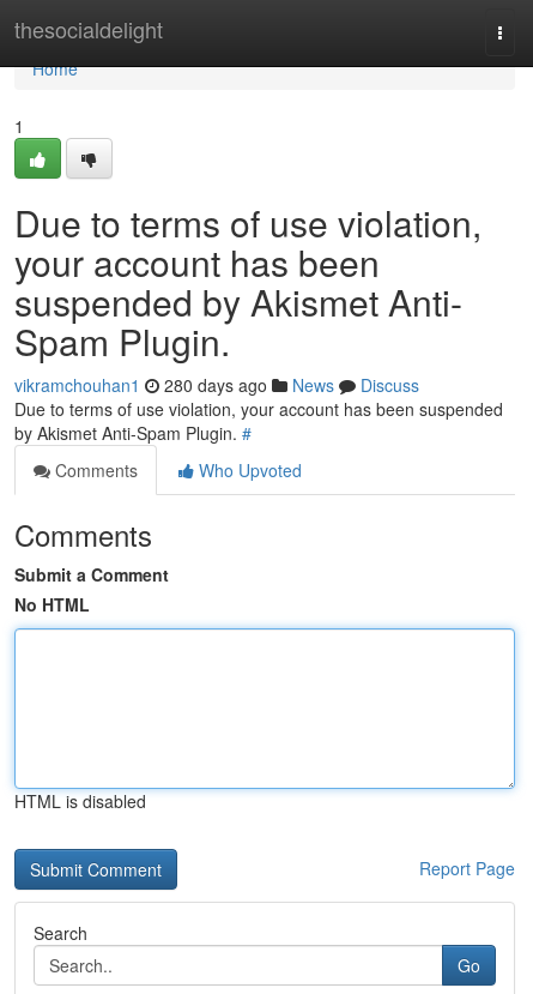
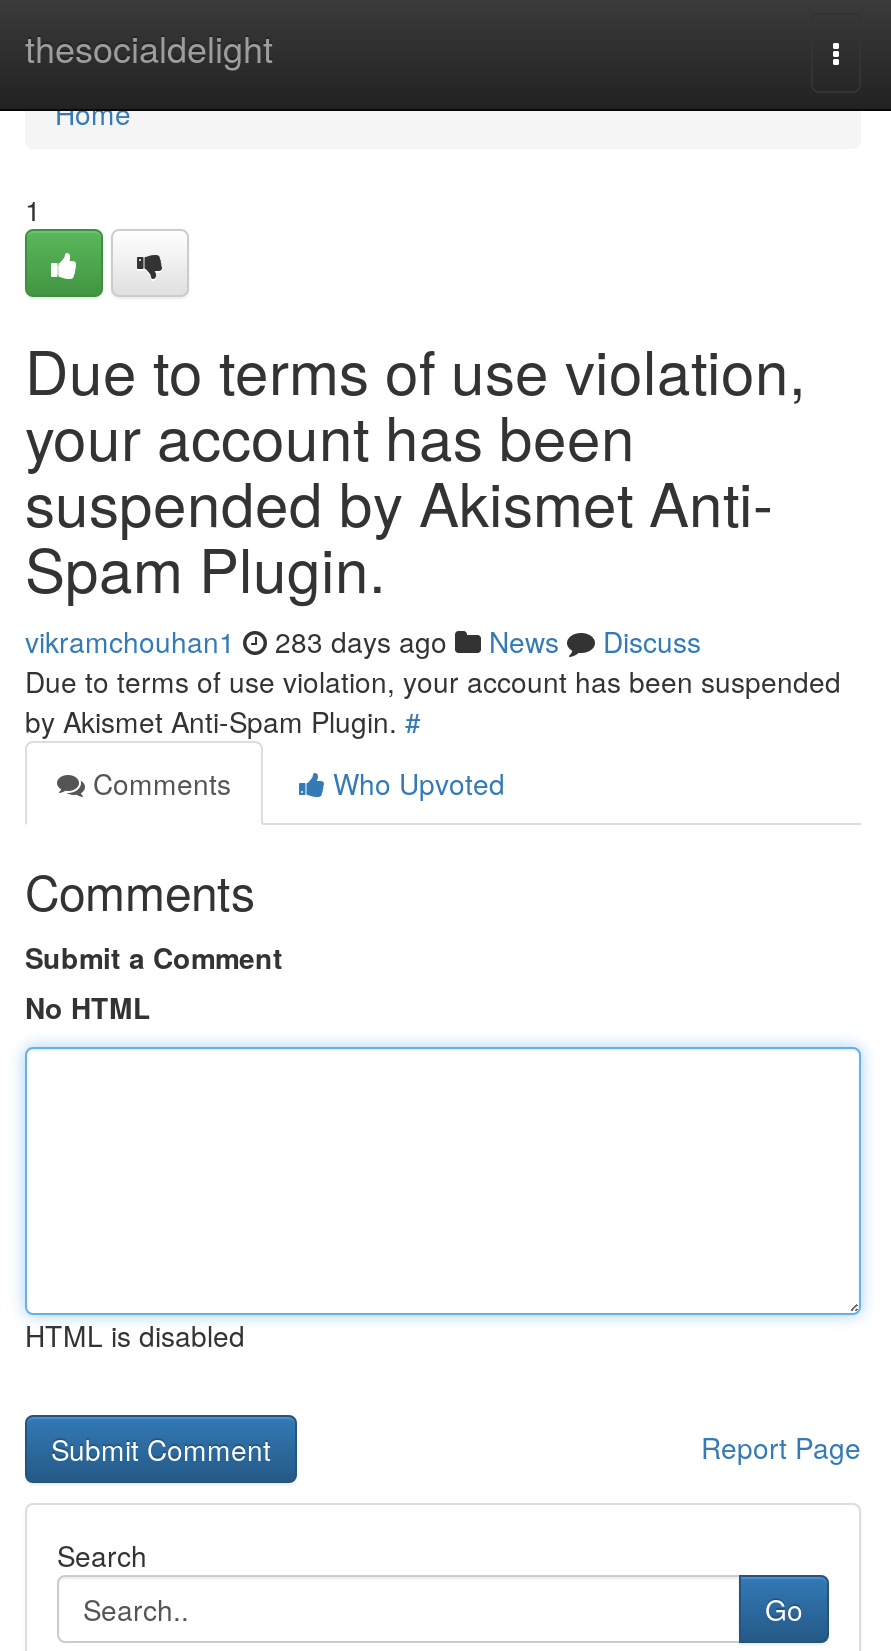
- vikramchouhan1 280 days ago News Discuss
+ vikramchouhan1 283 days ago News Discuss
